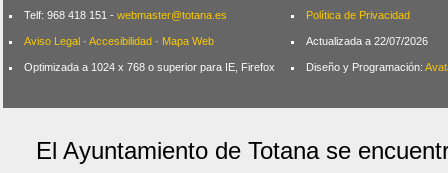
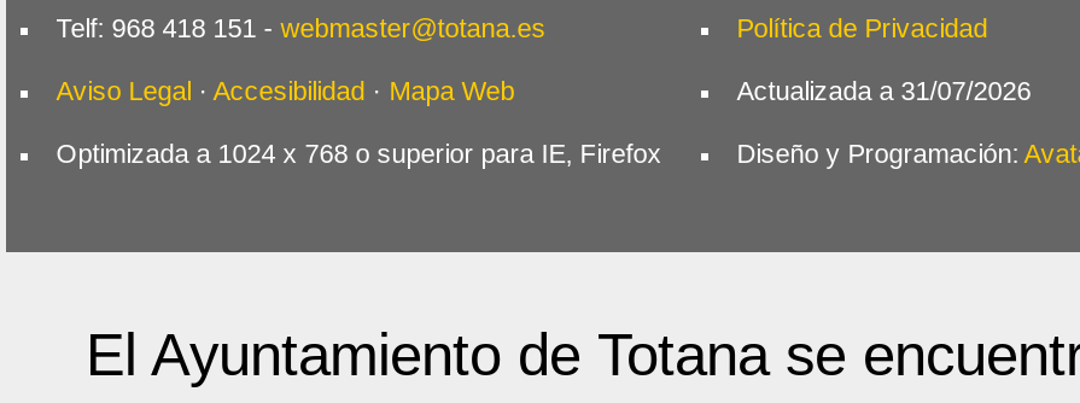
- Actualizada a 22/07/2026
+ Actualizada a 31/07/2026
